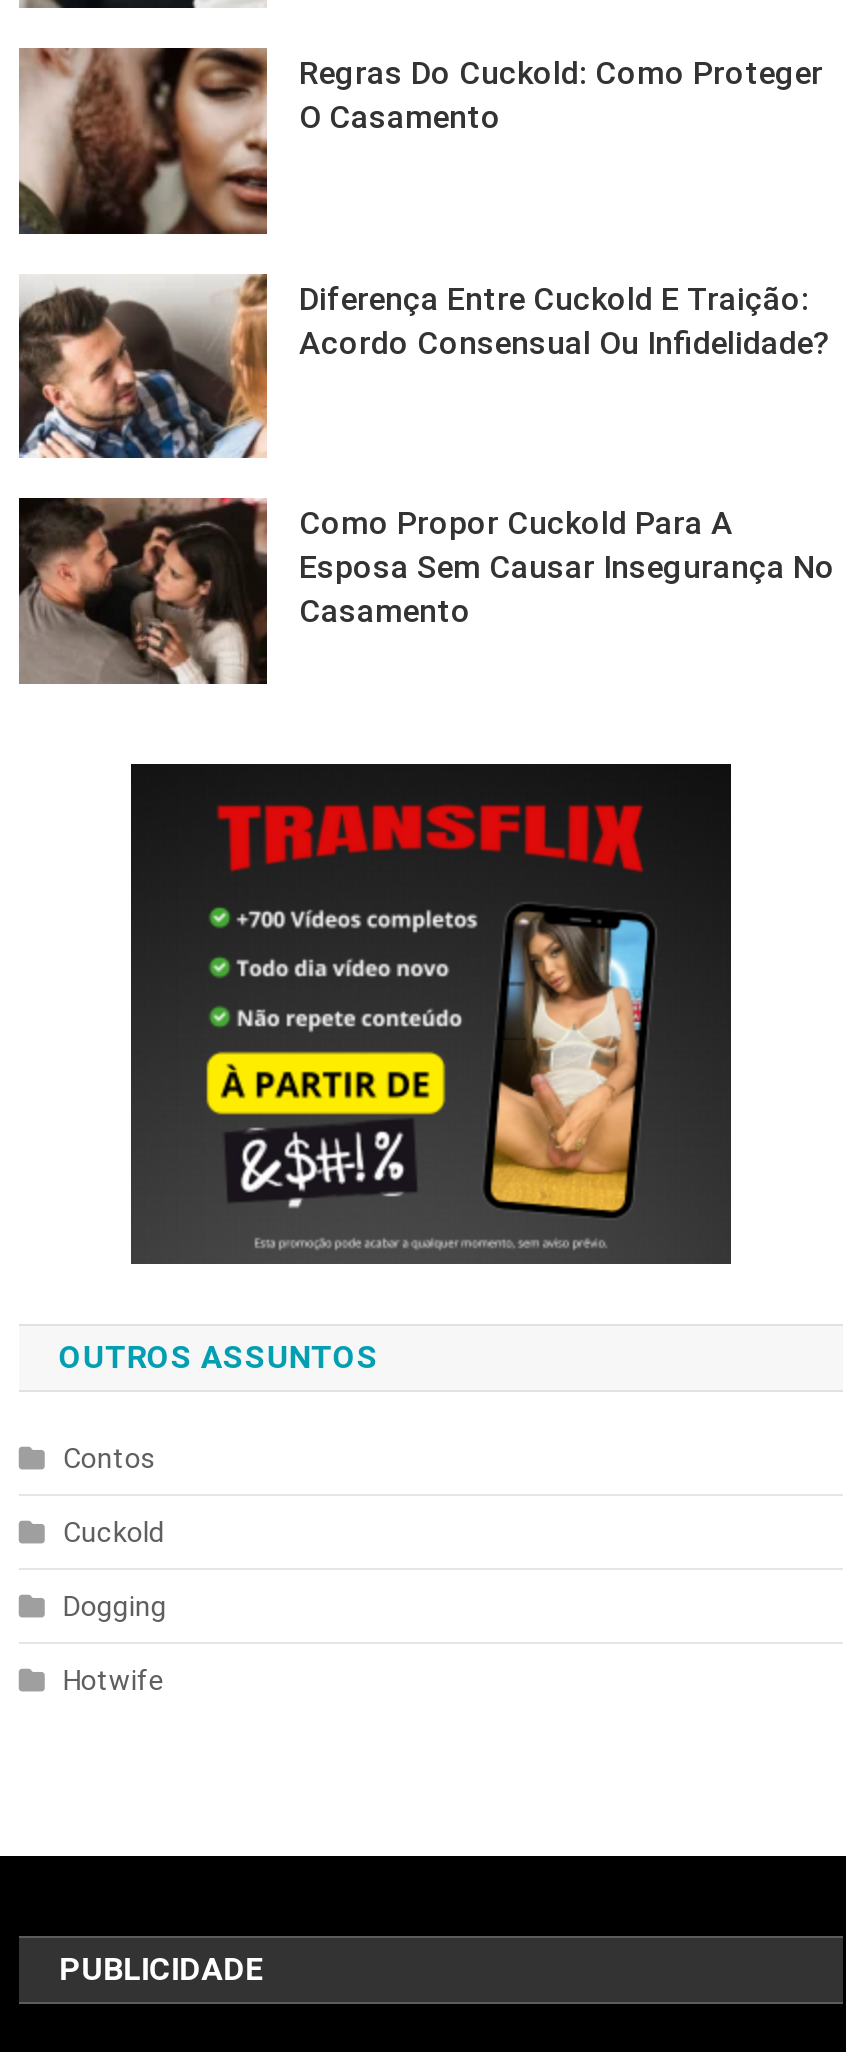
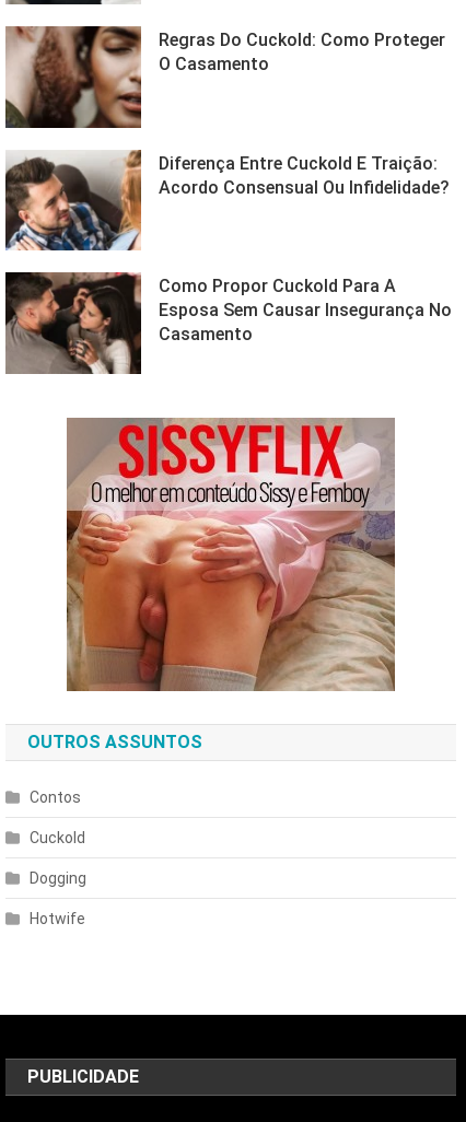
- [image]
+ [image]
